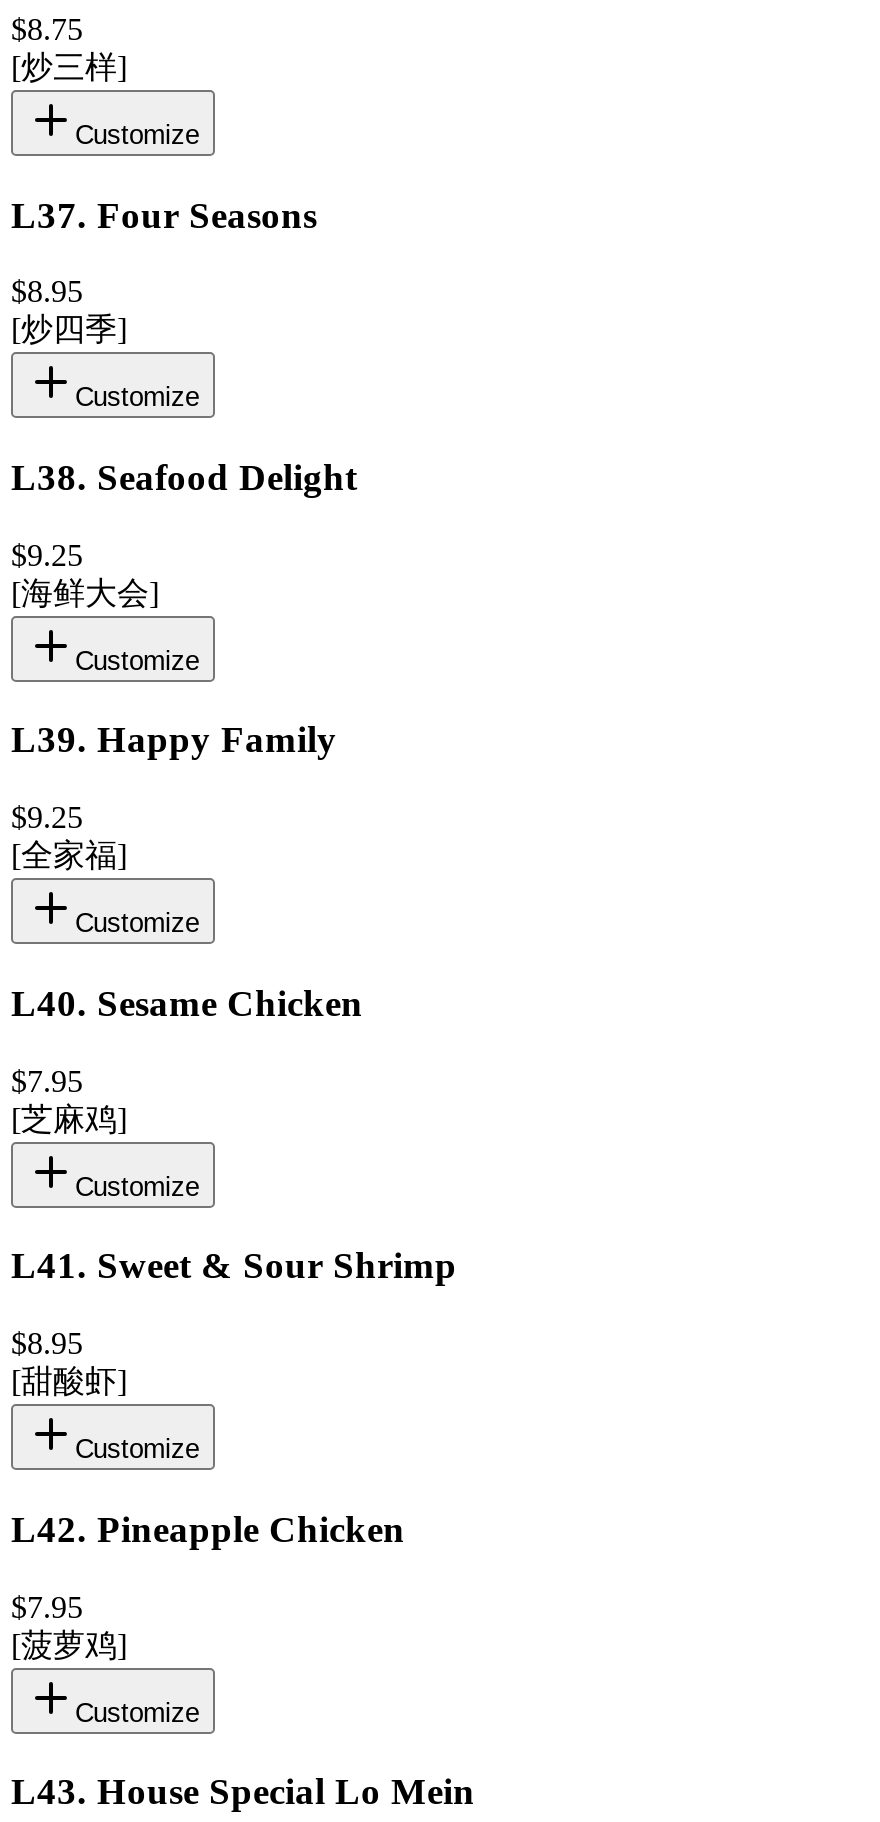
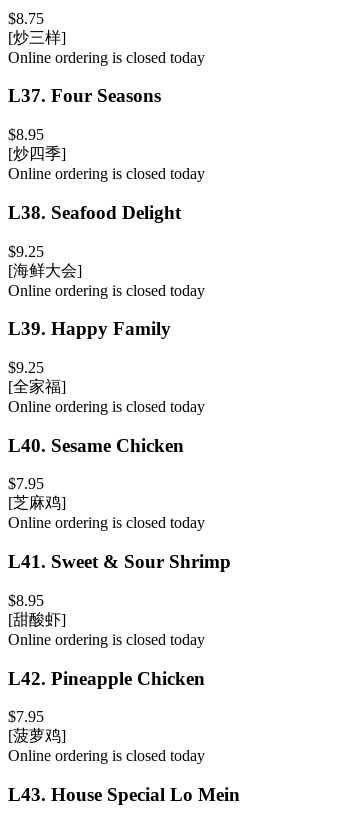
- Customize
+ Online ordering is closed today

- Customize
+ Online ordering is closed today

- Customize
+ Online ordering is closed today

- Customize
+ Online ordering is closed today

- Customize
+ Online ordering is closed today

- Customize
+ Online ordering is closed today

- Customize
+ Online ordering is closed today
